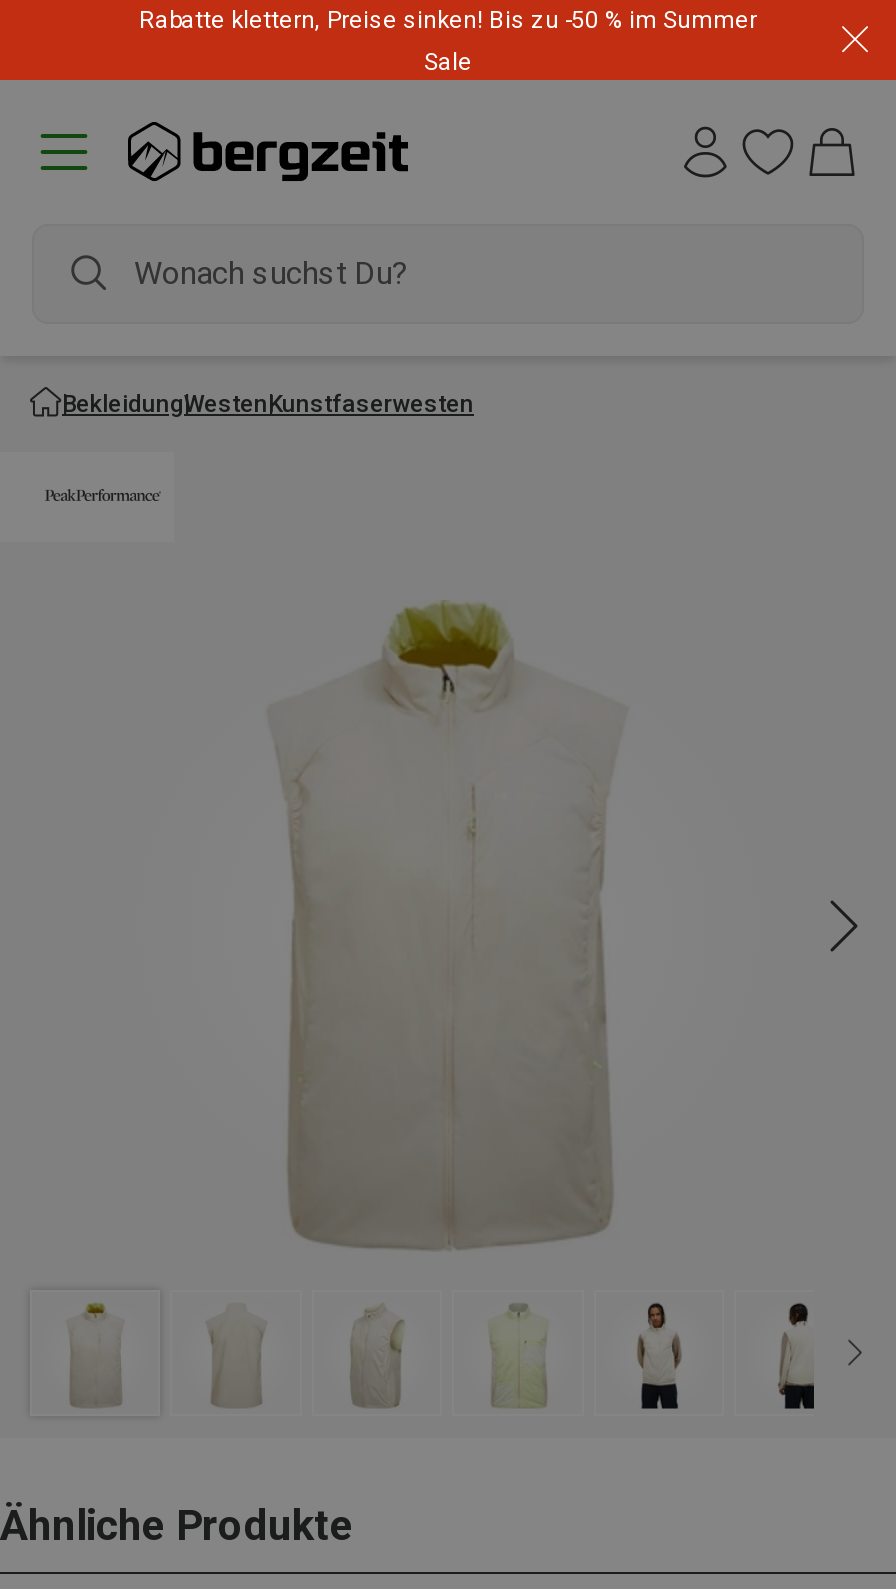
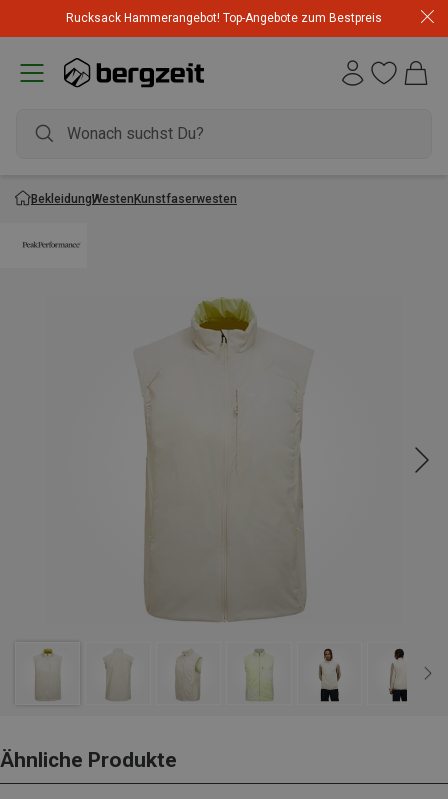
- Rabatte klettern, Preise sinken! Bis zu -50 % im Summer
- Sale
+ Rucksack Hammerangebot! Top-Angebote zum Bestpreis
